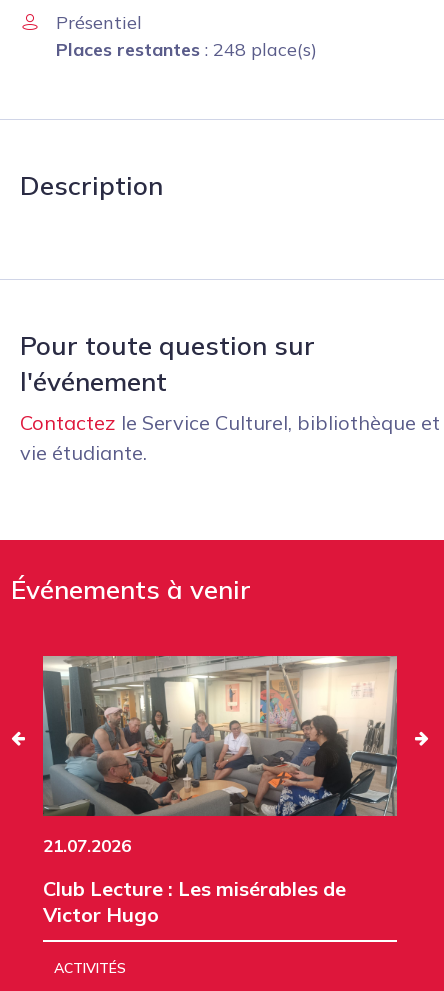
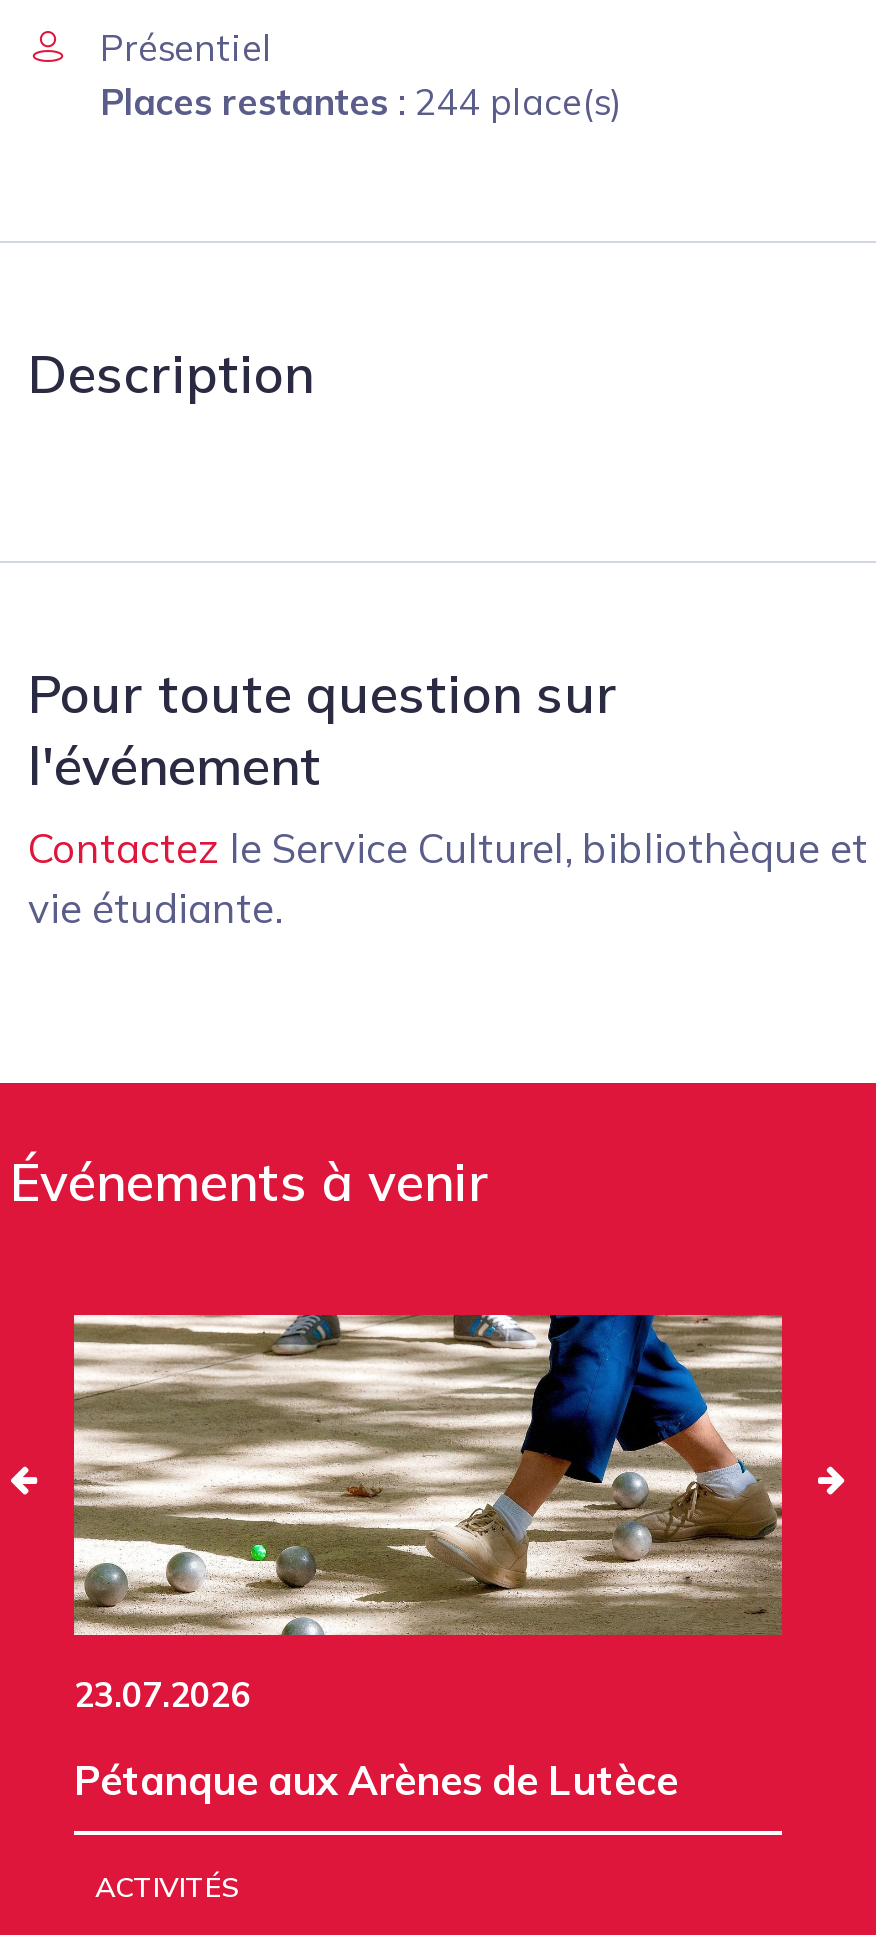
- Places restantes: 248 place(s)
+ Places restantes: 244 place(s)

- [image]
- 21.07.2026
+ [image]
+ 23.07.2026

- Club Lecture : Les misérables de
- Victor Hugo
+ Pétanque aux Arènes de Lutèce
